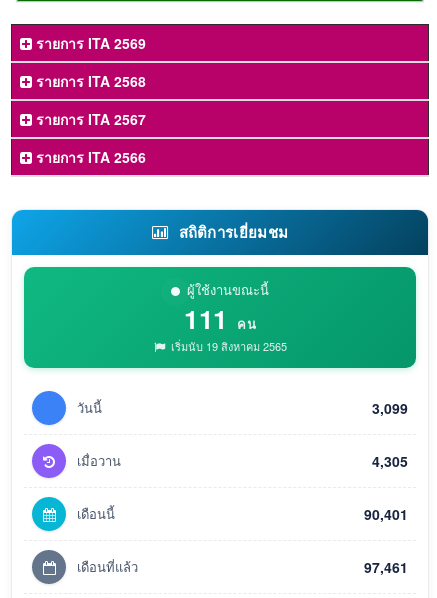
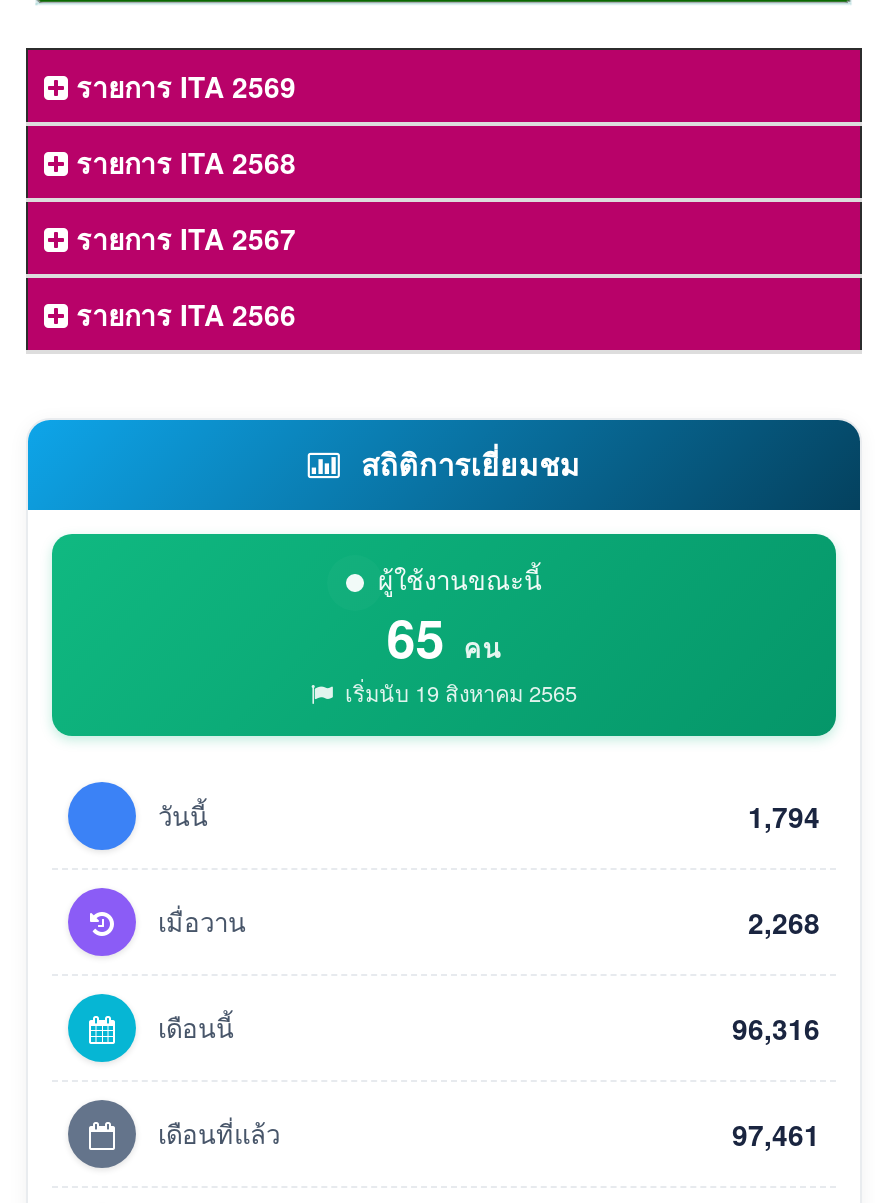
- 111 คน
+ 65 คน

- 3,099
+ 1,794

- 4,305
+ 2,268

- 90,401
+ 96,316
